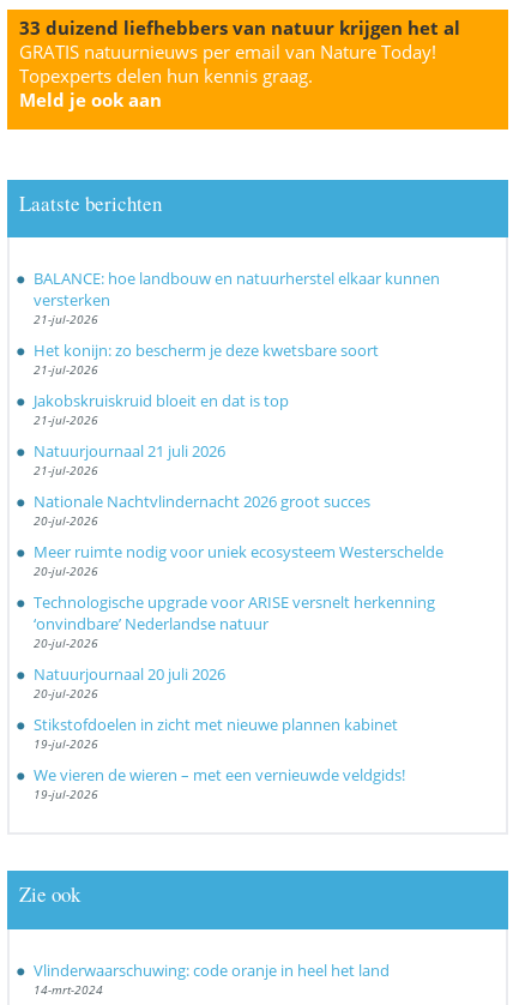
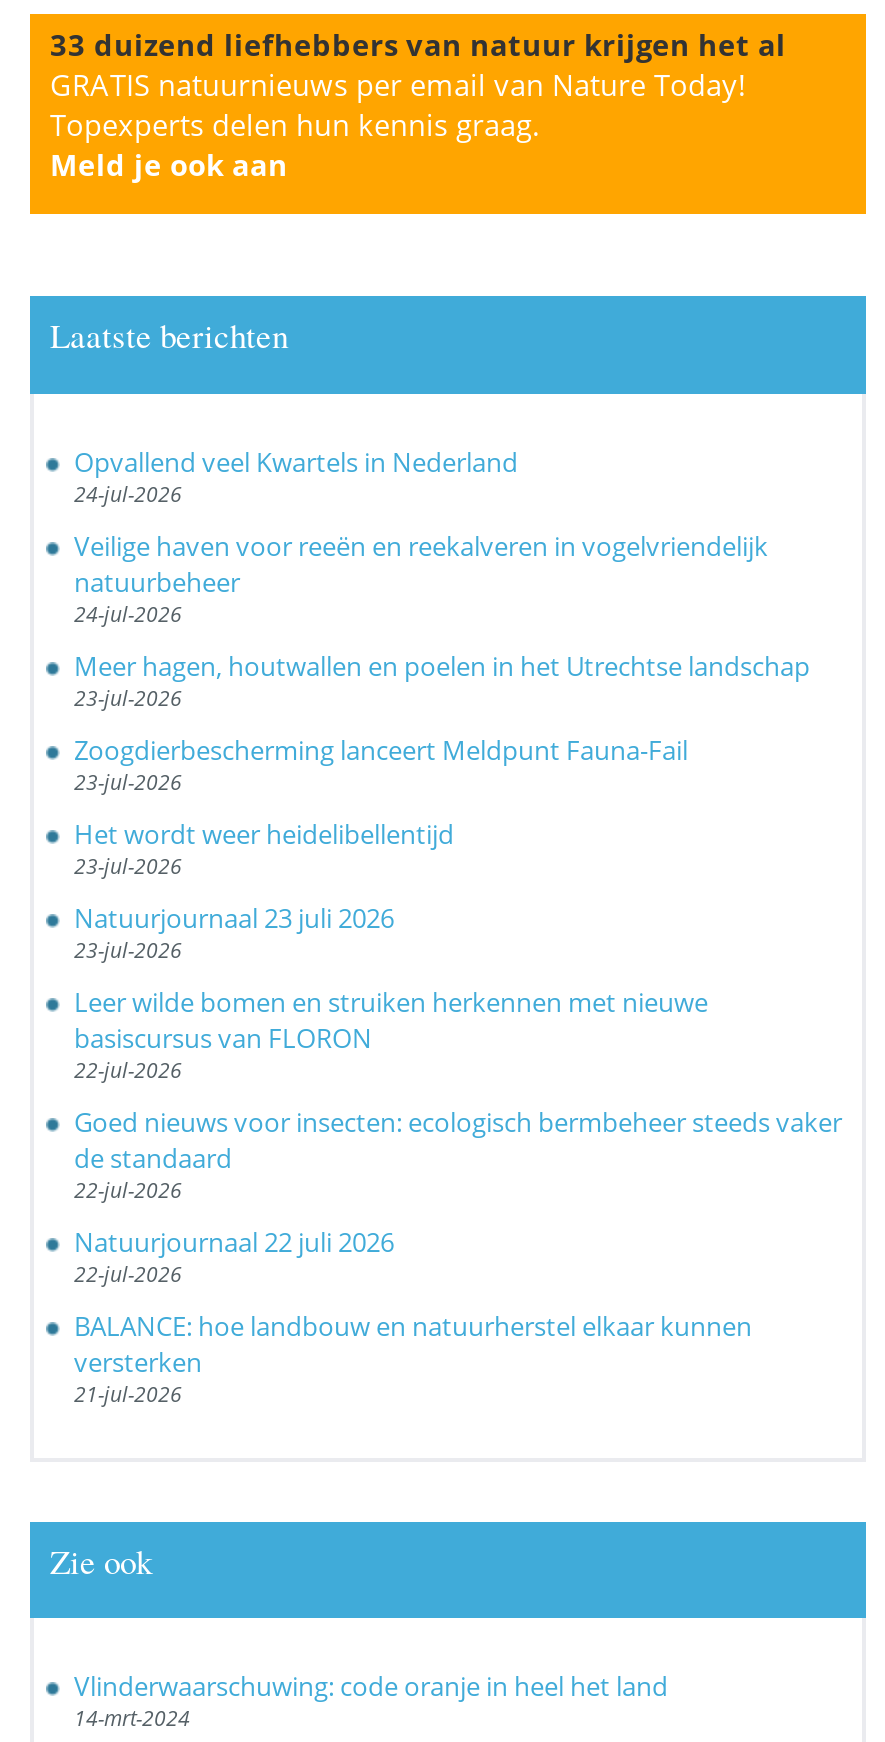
+ Opvallend veel Kwartels in Nederland
+ 24-jul-2026
+ Veilige haven voor reeën en reekalveren in vogelvriendelijk
+ natuurbeheer
+ 24-jul-2026
+ Meer hagen, houtwallen en poelen in het Utrechtse landschap
+ 23-jul-2026
+ Zoogdierbescherming lanceert Meldpunt Fauna-Fail
+ 23-jul-2026
+ Het wordt weer heidelibellentijd
+ 23-jul-2026
+ Natuurjournaal 23 juli 2026
+ 23-jul-2026
+ Leer wilde bomen en struiken herkennen met nieuwe
+ basiscursus van FLORON
+ 22-jul-2026
+ Goed nieuws voor insecten: ecologisch bermbeheer steeds vaker
+ de standaard
+ 22-jul-2026
+ Natuurjournaal 22 juli 2026
+ 22-jul-2026

moved down: BALANCE: hoe landbouw en natuurherstel elkaar kunnen | versterken | 21-jul-2026

- Het konijn: zo bescherm je deze kwetsbare soort
- 21-jul-2026
- Jakobskruiskruid bloeit en dat is top
- 21-jul-2026
- Natuurjournaal 21 juli 2026
- 21-jul-2026
- Nationale Nachtvlindernacht 2026 groot succes
- 20-jul-2026
- Meer ruimte nodig voor uniek ecosysteem Westerschelde
- 20-jul-2026
- Technologische upgrade voor ARISE versnelt herkenning
- ‘onvindbare’ Nederlandse natuur
- 20-jul-2026
- Natuurjournaal 20 juli 2026
- 20-jul-2026
- Stikstofdoelen in zicht met nieuwe plannen kabinet
- 19-jul-2026
- We vieren de wieren – met een vernieuwde veldgids!
- 19-jul-2026
